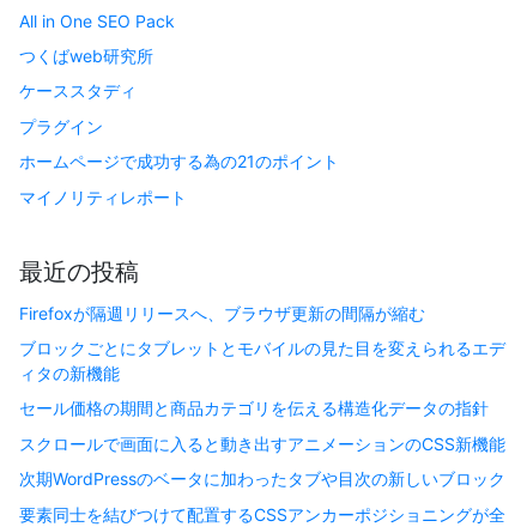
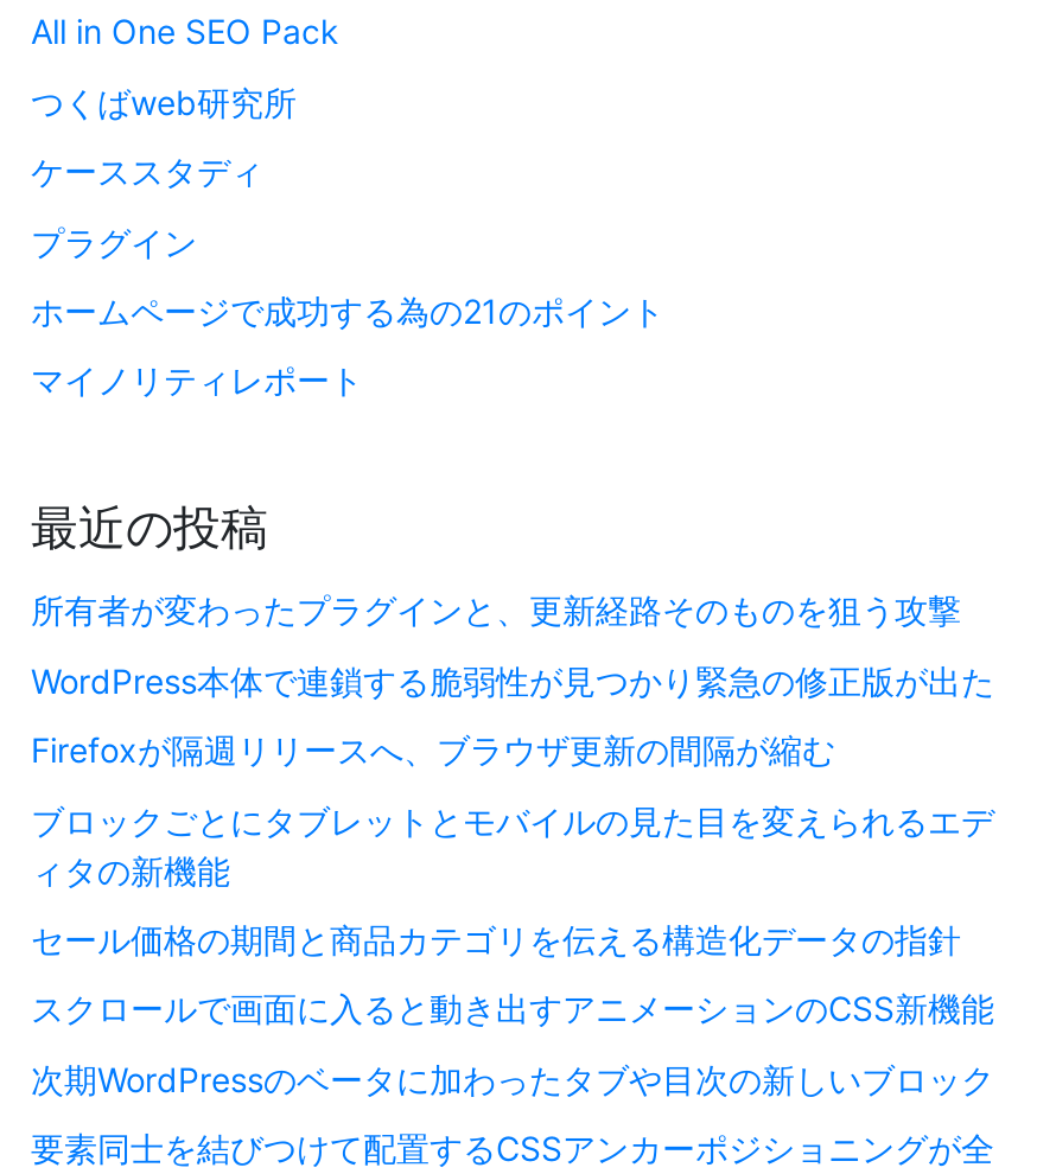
+ 所有者が変わったプラグインと、更新経路そのものを狙う攻撃
+ WordPress本体で連鎖する脆弱性が見つかり緊急の修正版が出た
